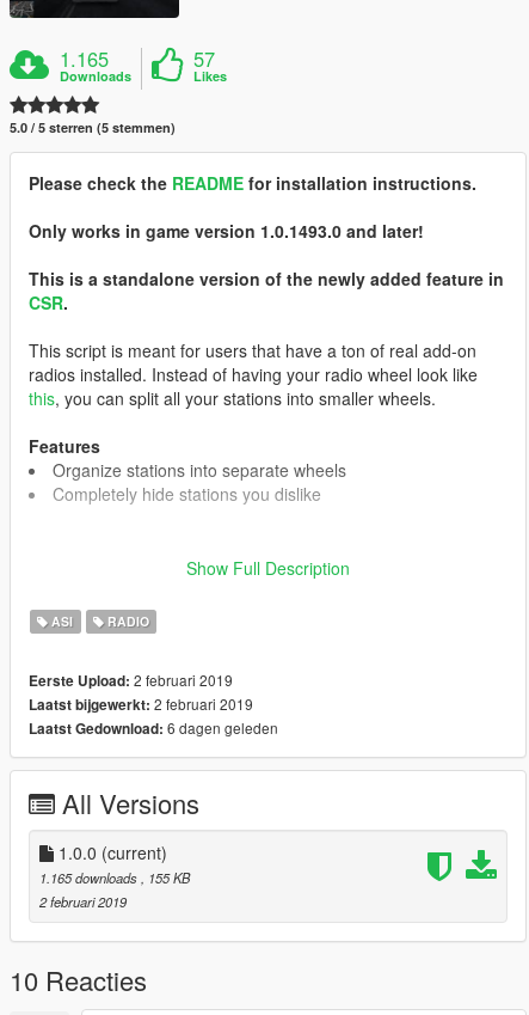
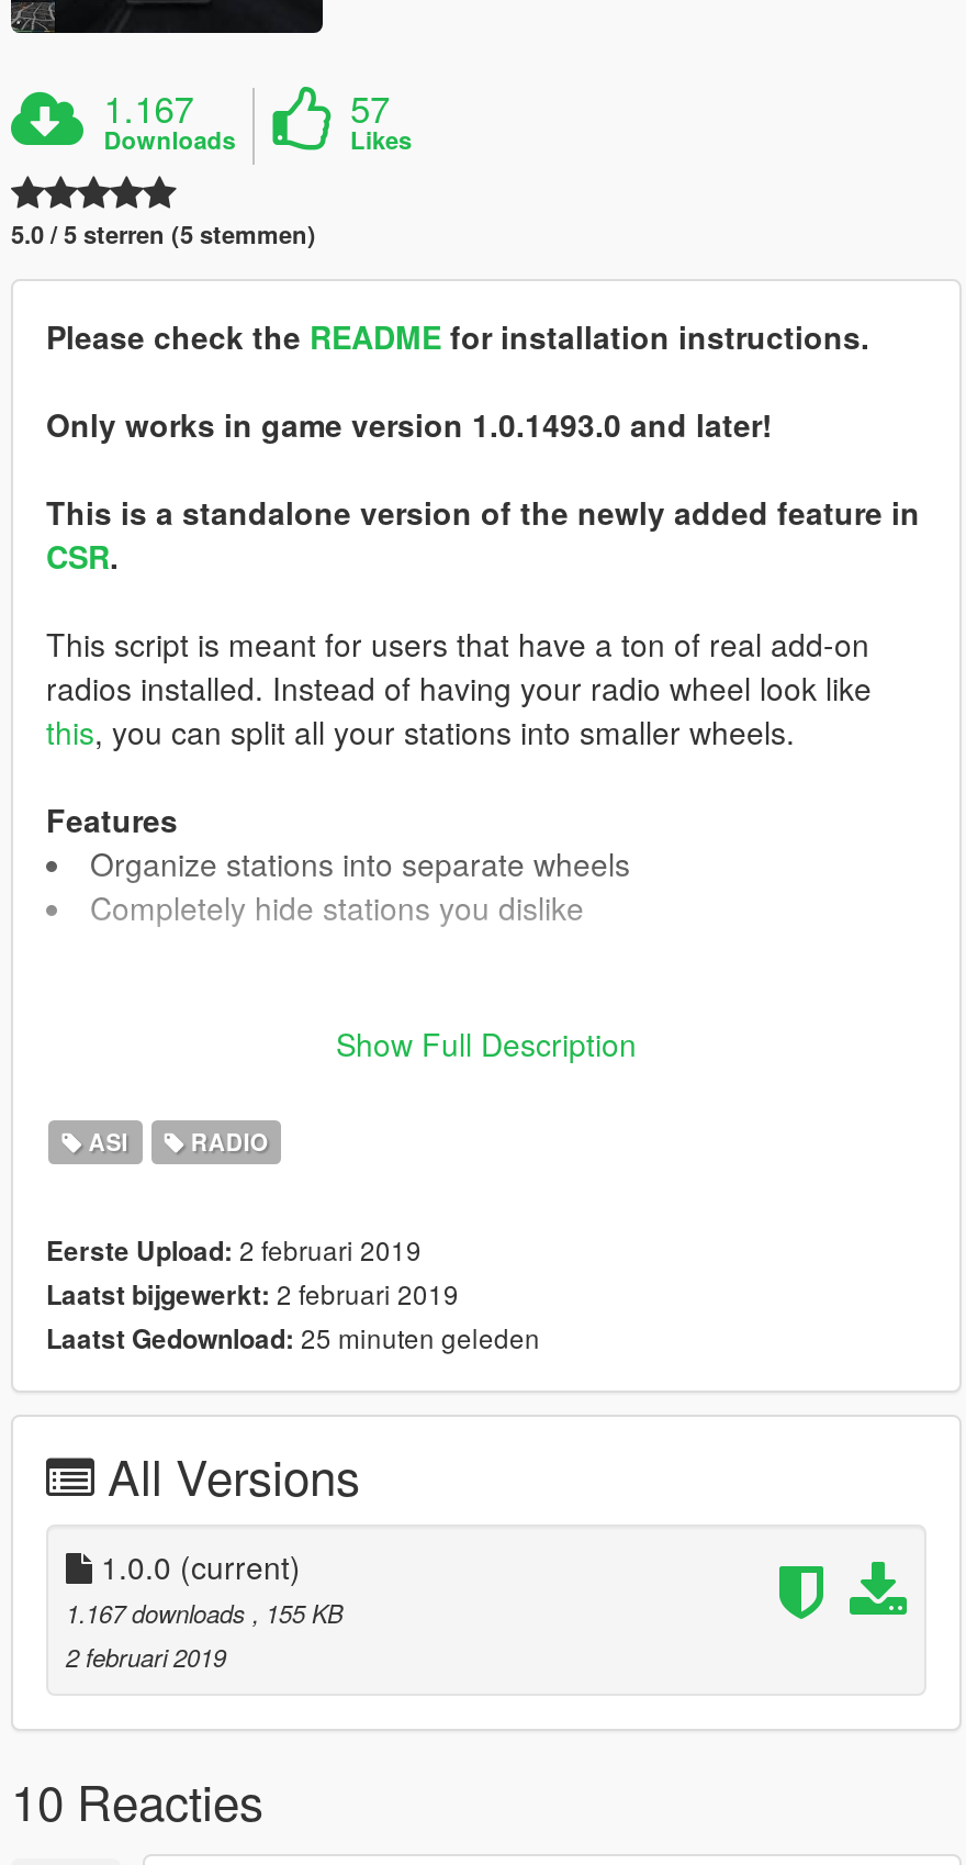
- 1.165
+ 1.167

- Laatst Gedownload: 6 dagen geleden
+ Laatst Gedownload: 25 minuten geleden

- 1.165 downloads, 155 KB
+ 1.167 downloads, 155 KB
